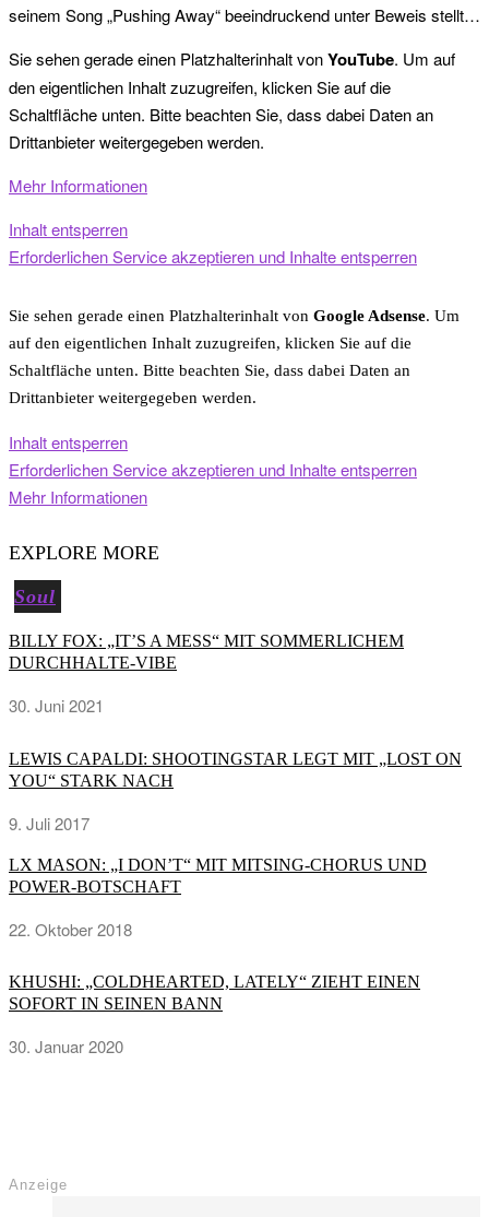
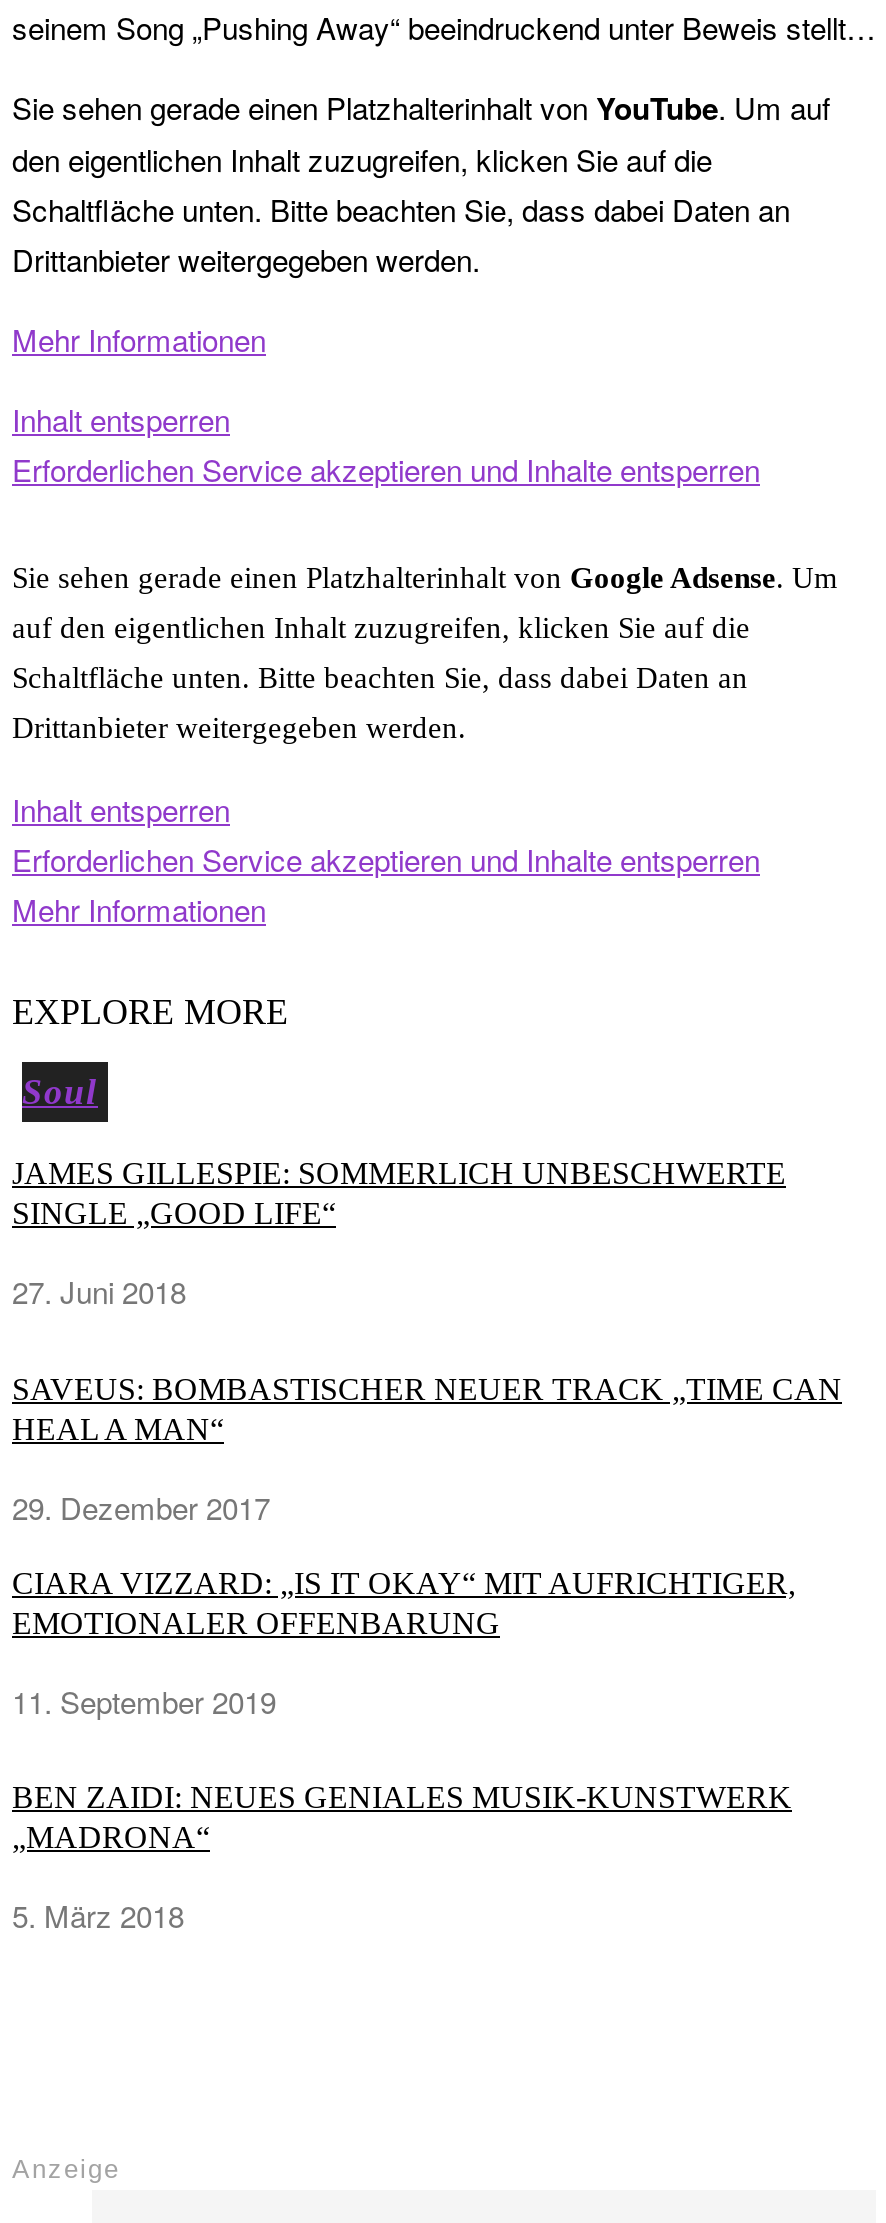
- BILLY FOX: „IT’S A MESS“ MIT SOMMERLICHEM
- DURCHHALTE-VIBE
+ JAMES GILLESPIE: SOMMERLICH UNBESCHWERTE
+ SINGLE „GOOD LIFE“

- 30. Juni 2021
+ 27. Juni 2018

- LEWIS CAPALDI: SHOOTINGSTAR LEGT MIT „LOST ON
- YOU“ STARK NACH
+ SAVEUS: BOMBASTISCHER NEUER TRACK „TIME CAN
+ HEAL A MAN“

- 9. Juli 2017
+ 29. Dezember 2017

- LX MASON: „I DON’T“ MIT MITSING-CHORUS UND
- POWER-BOTSCHAFT
+ CIARA VIZZARD: „IS IT OKAY“ MIT AUFRICHTIGER,
+ EMOTIONALER OFFENBARUNG

- 22. Oktober 2018
+ 11. September 2019

- KHUSHI: „COLDHEARTED, LATELY“ ZIEHT EINEN
- SOFORT IN SEINEN BANN
+ BEN ZAIDI: NEUES GENIALES MUSIK-KUNSTWERK
+ „MADRONA“

- 30. Januar 2020
+ 5. März 2018
